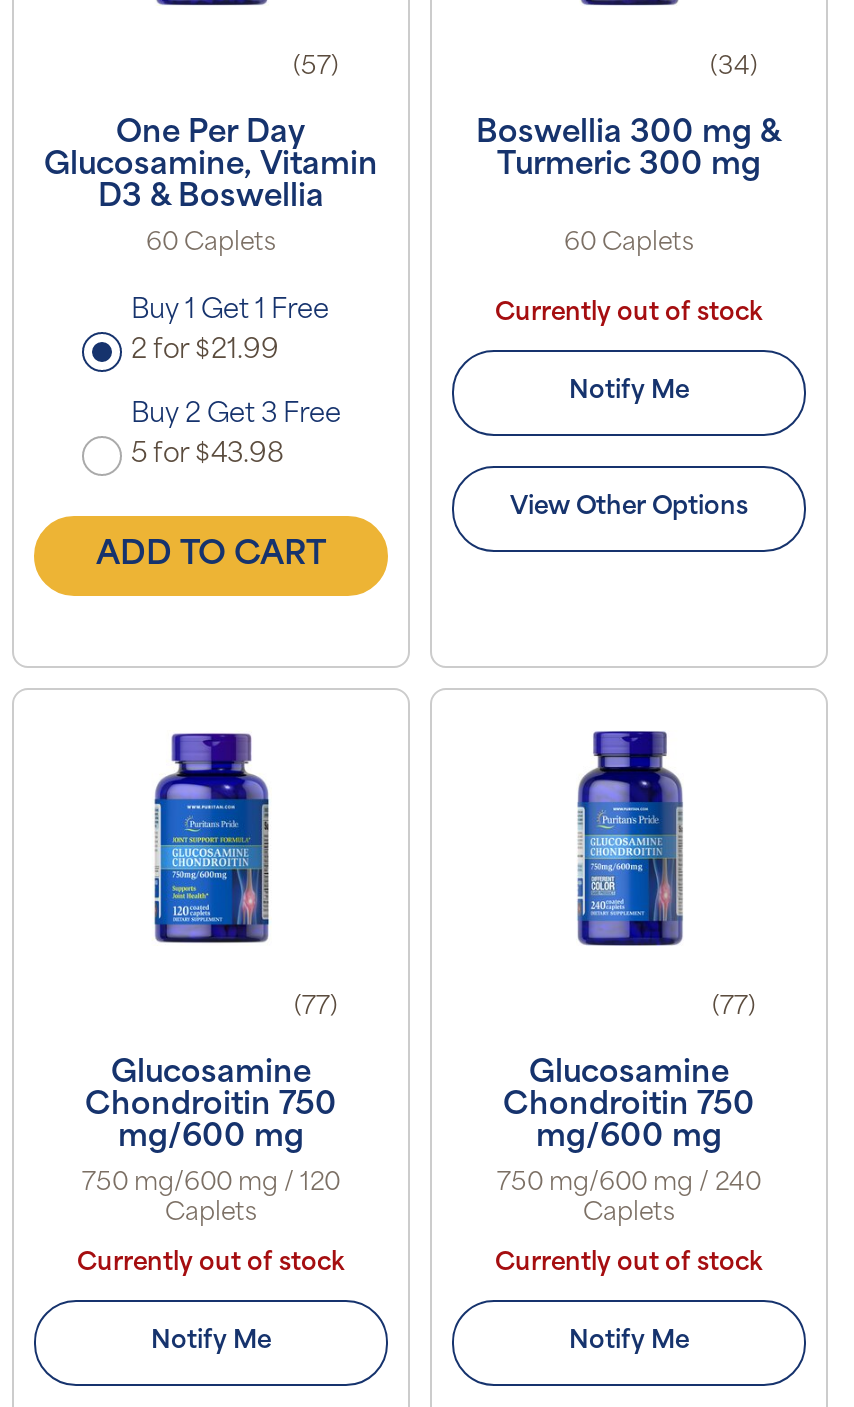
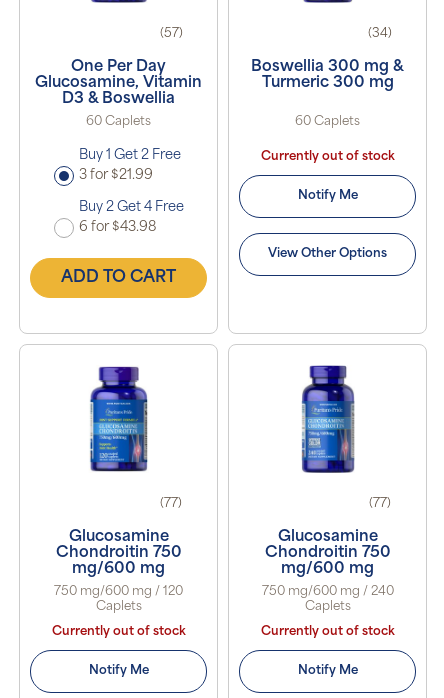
- Buy 1 Get 1 Free
+ Buy 1 Get 2 Free

- 2 for $21.99
+ 3 for $21.99

- Buy 2 Get 3 Free
+ Buy 2 Get 4 Free

- 5 for $43.98
+ 6 for $43.98
